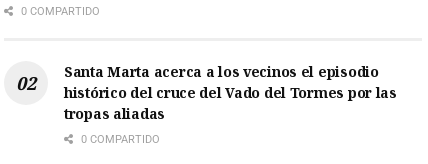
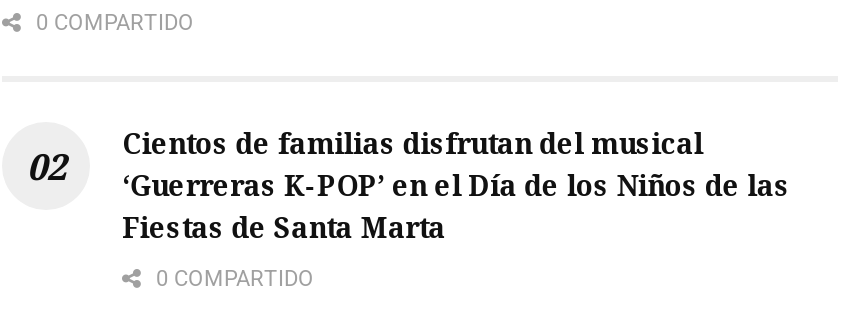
- Santa Marta acerca a los vecinos el episodio
- histórico del cruce del Vado del Tormes por las
- tropas aliadas
+ Cientos de familias disfrutan del musical
+ ‘Guerreras K-POP’ en el Día de los Niños de las
+ Fiestas de Santa Marta
